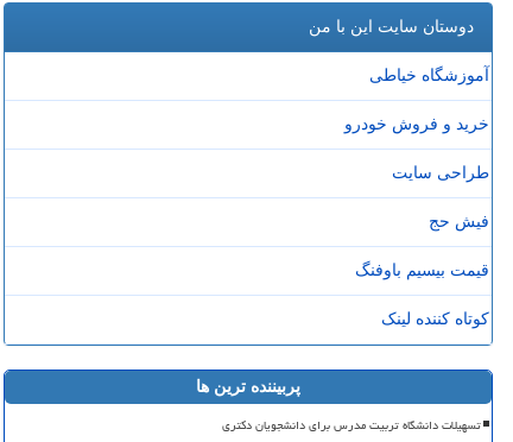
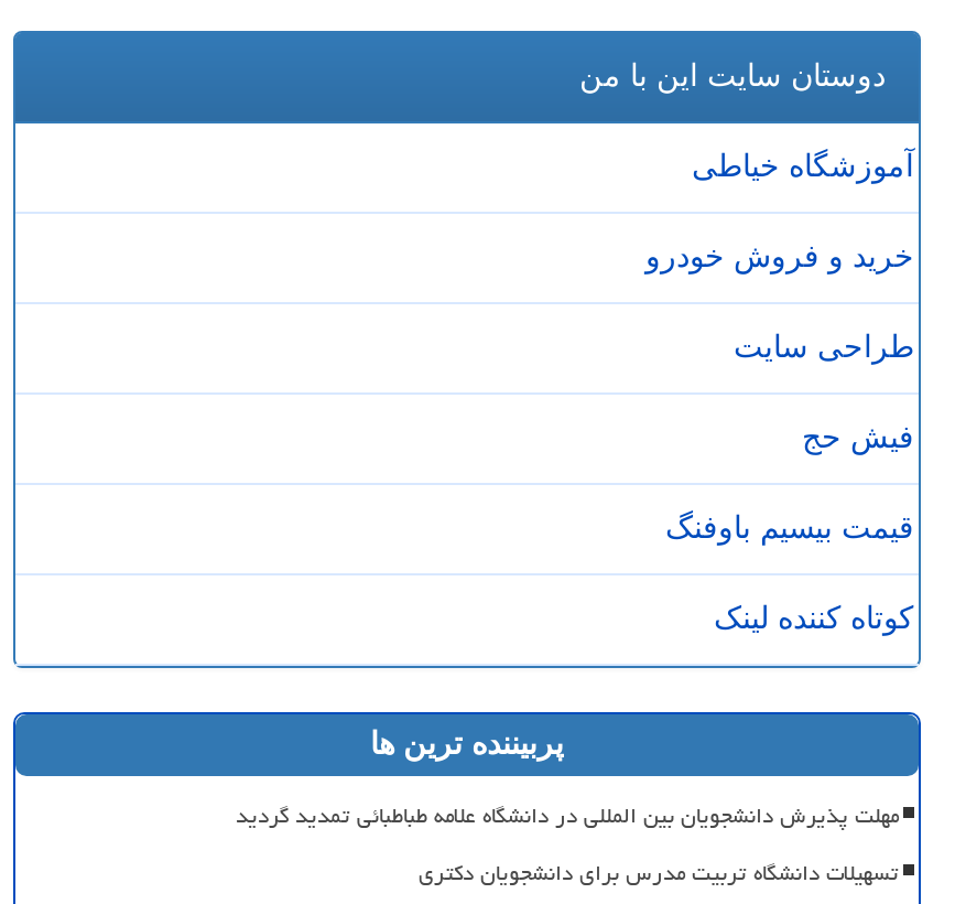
+ مهلت پذیرش دانشجویان بین المللی در دانشگاه علامه طباطبائی تمدید گردید
